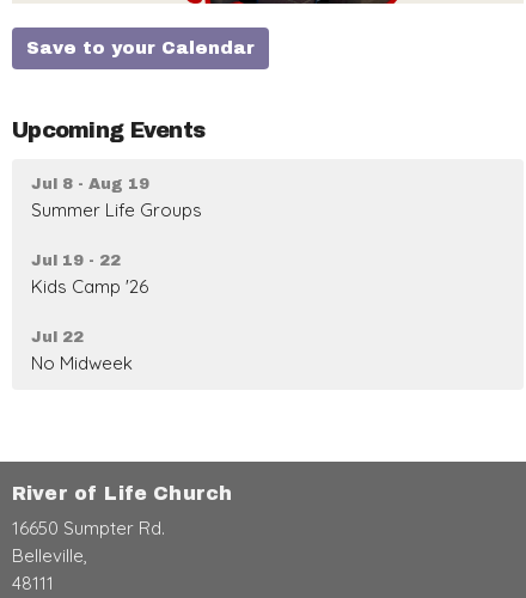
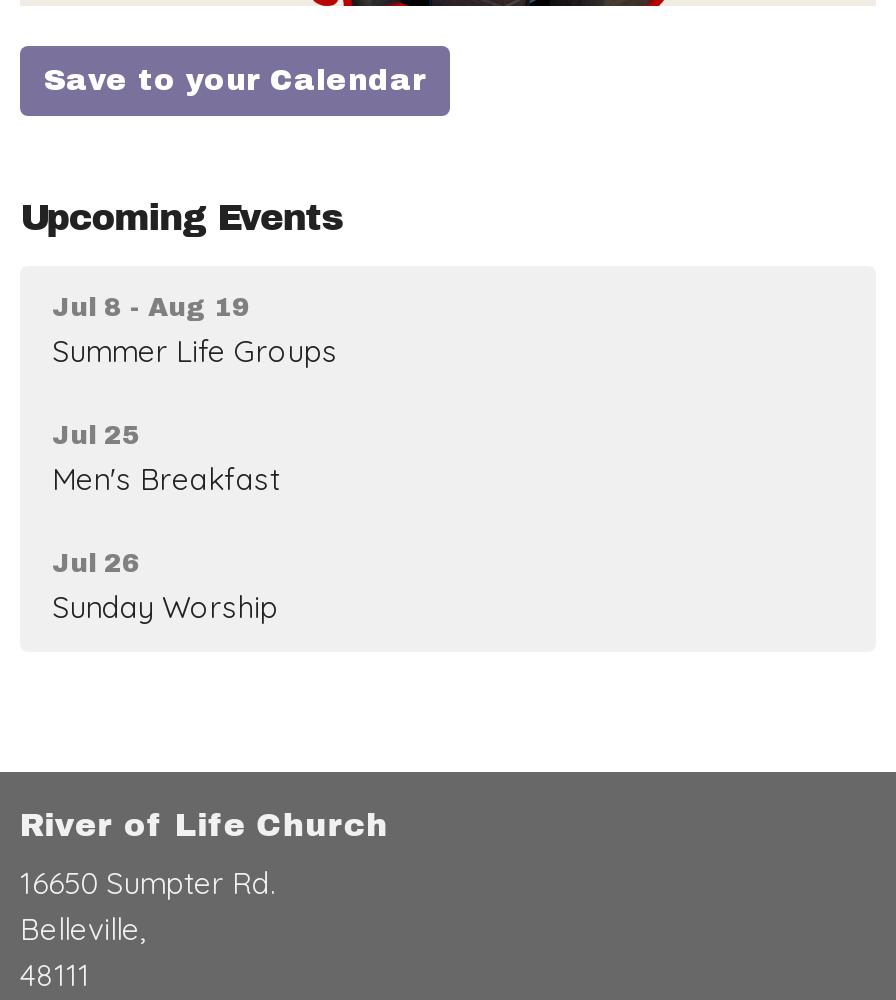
- Jul 19 - 22
- Kids Camp '26
+ Jul 25
+ Men's Breakfast

- Jul 22
- No Midweek
+ Jul 26
+ Sunday Worship
